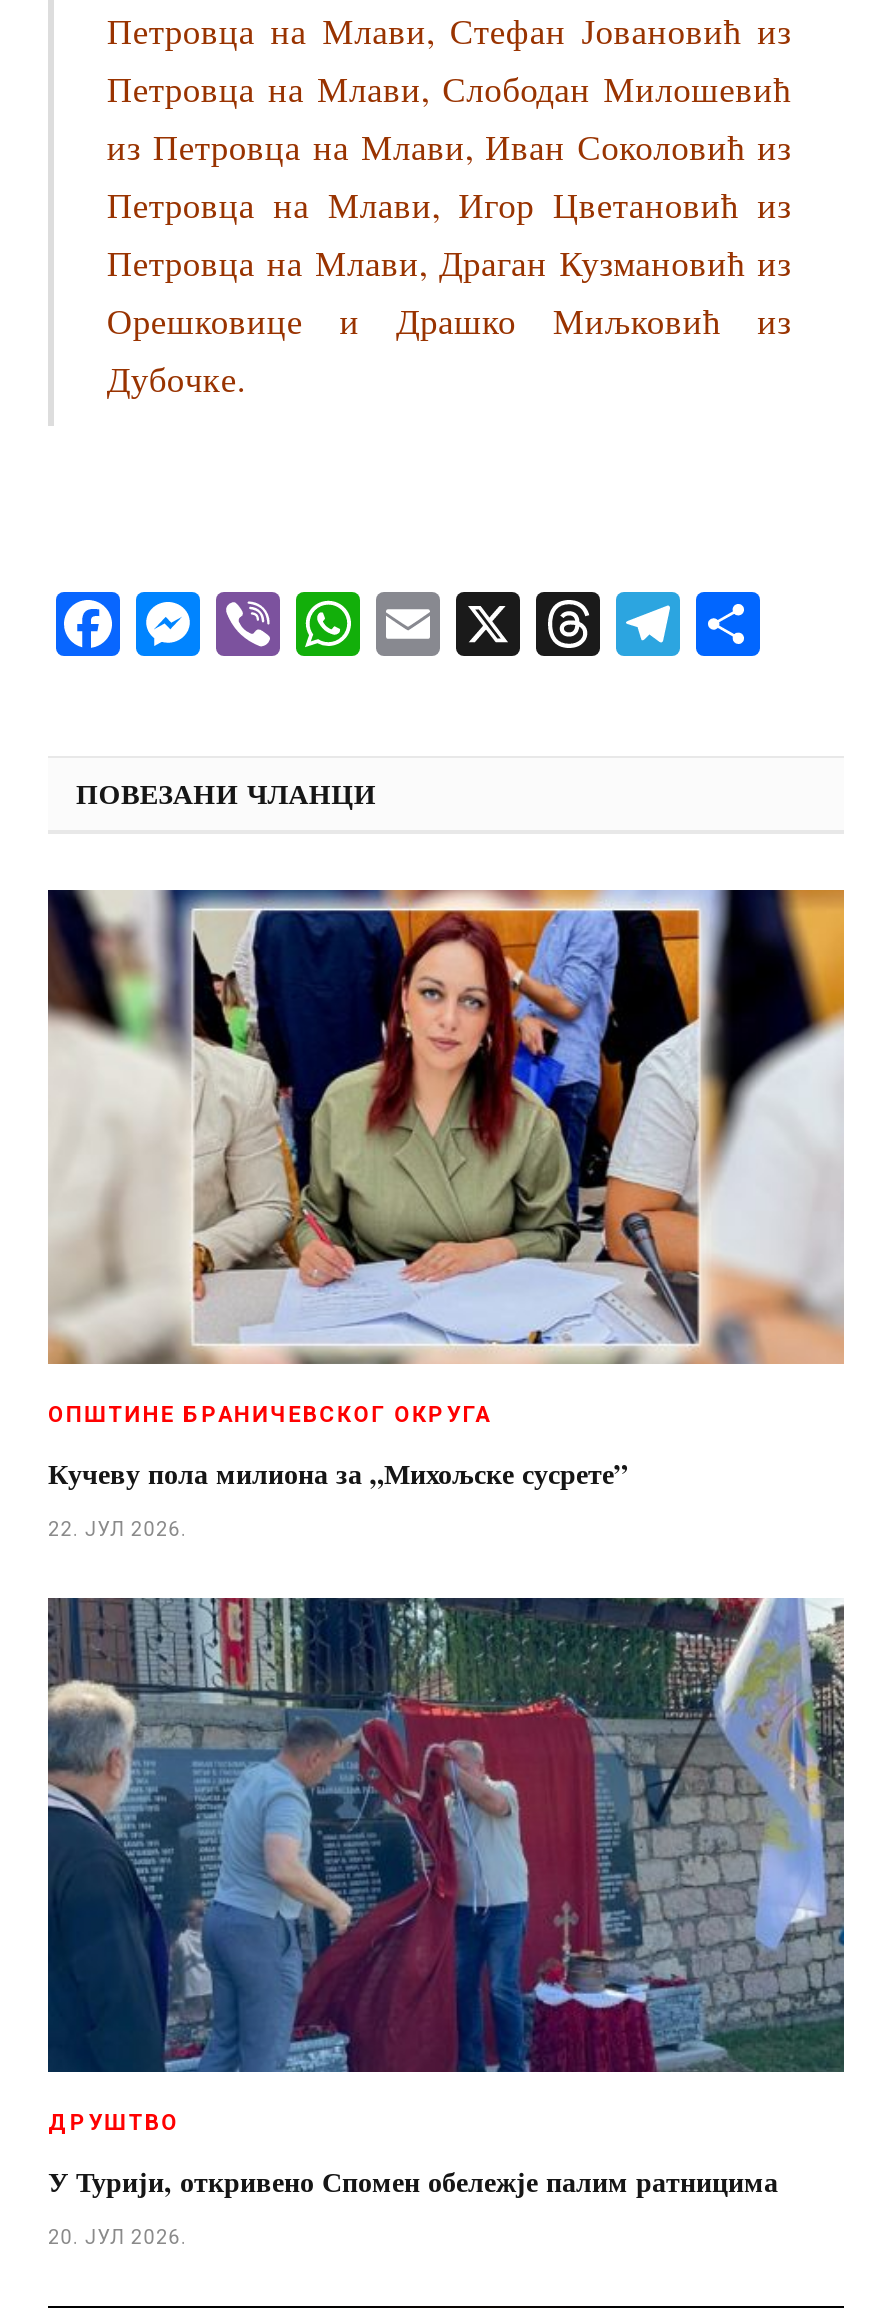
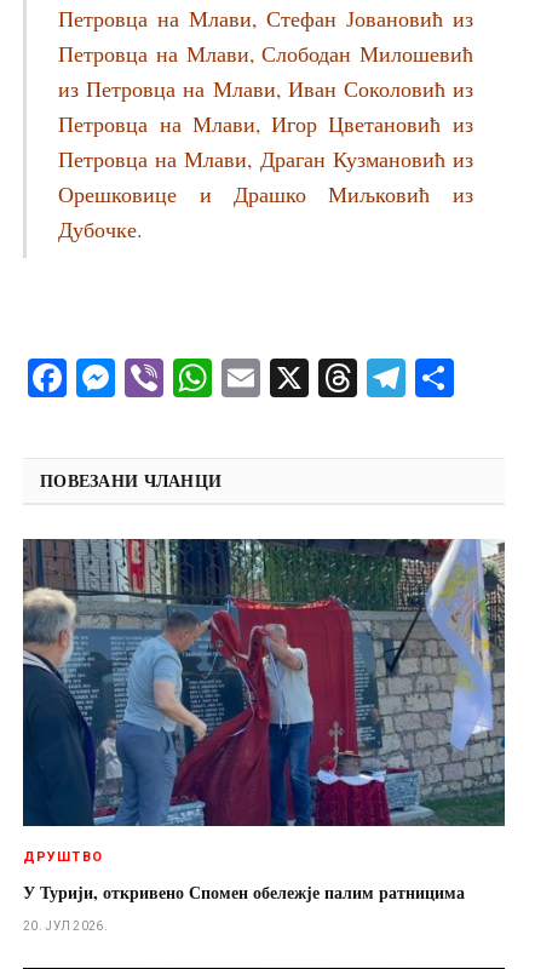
- [image]
- ОПШТИНЕ БРАНИЧЕВСКОГ ОКРУГА
- Кучеву пола милиона за „Михољске сусрете”
- 22. ЈУЛ 2026.
